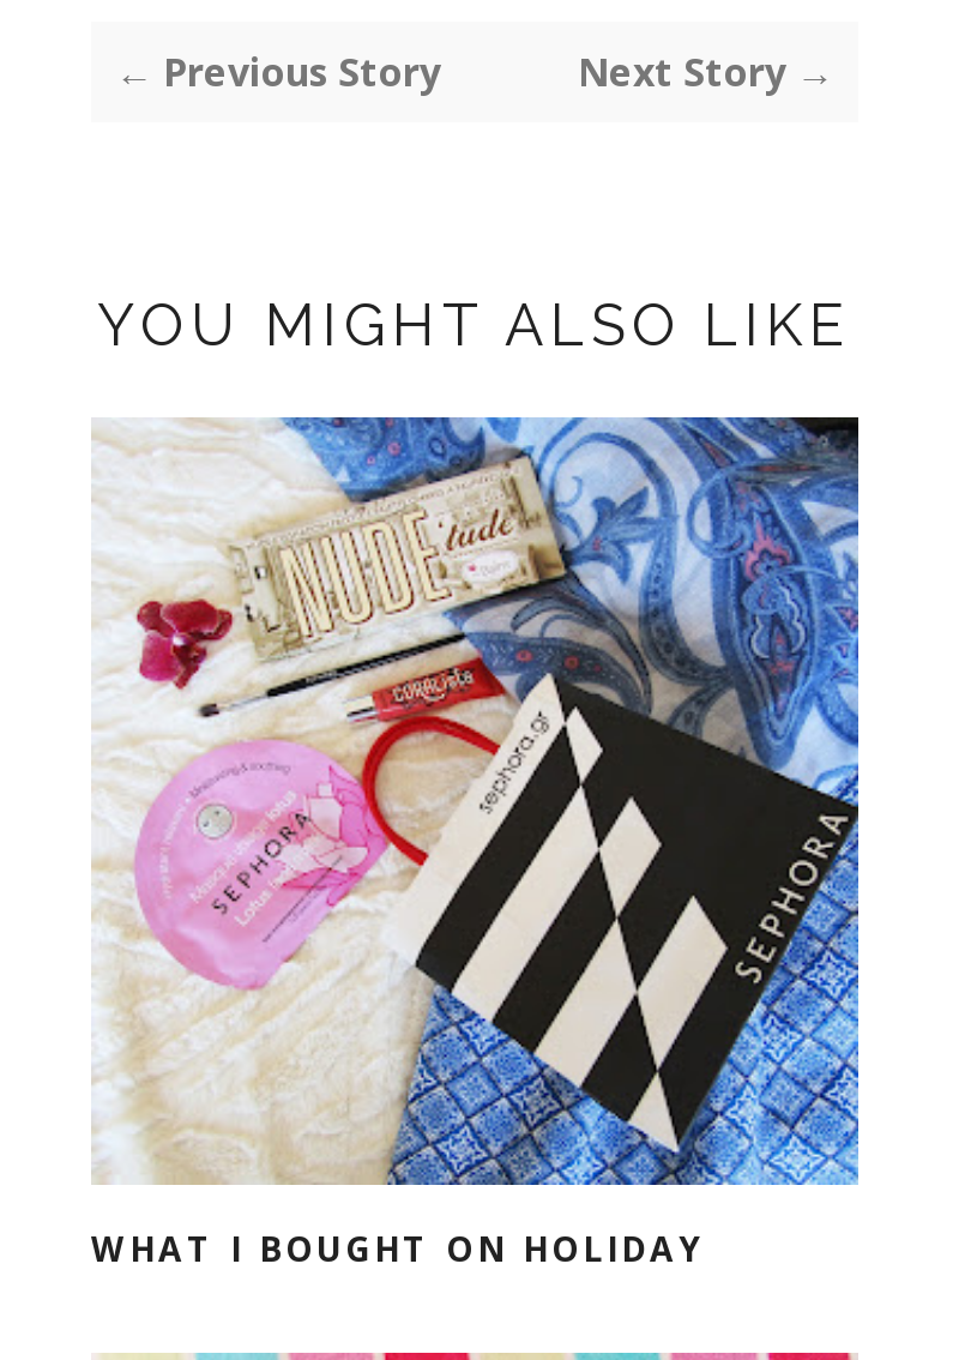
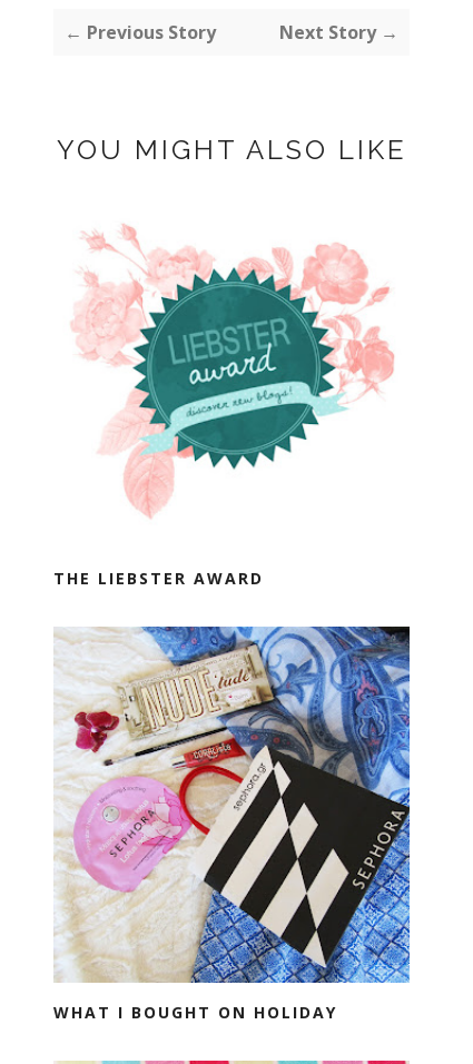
+ THE LIEBSTER AWARD

+ [image]
